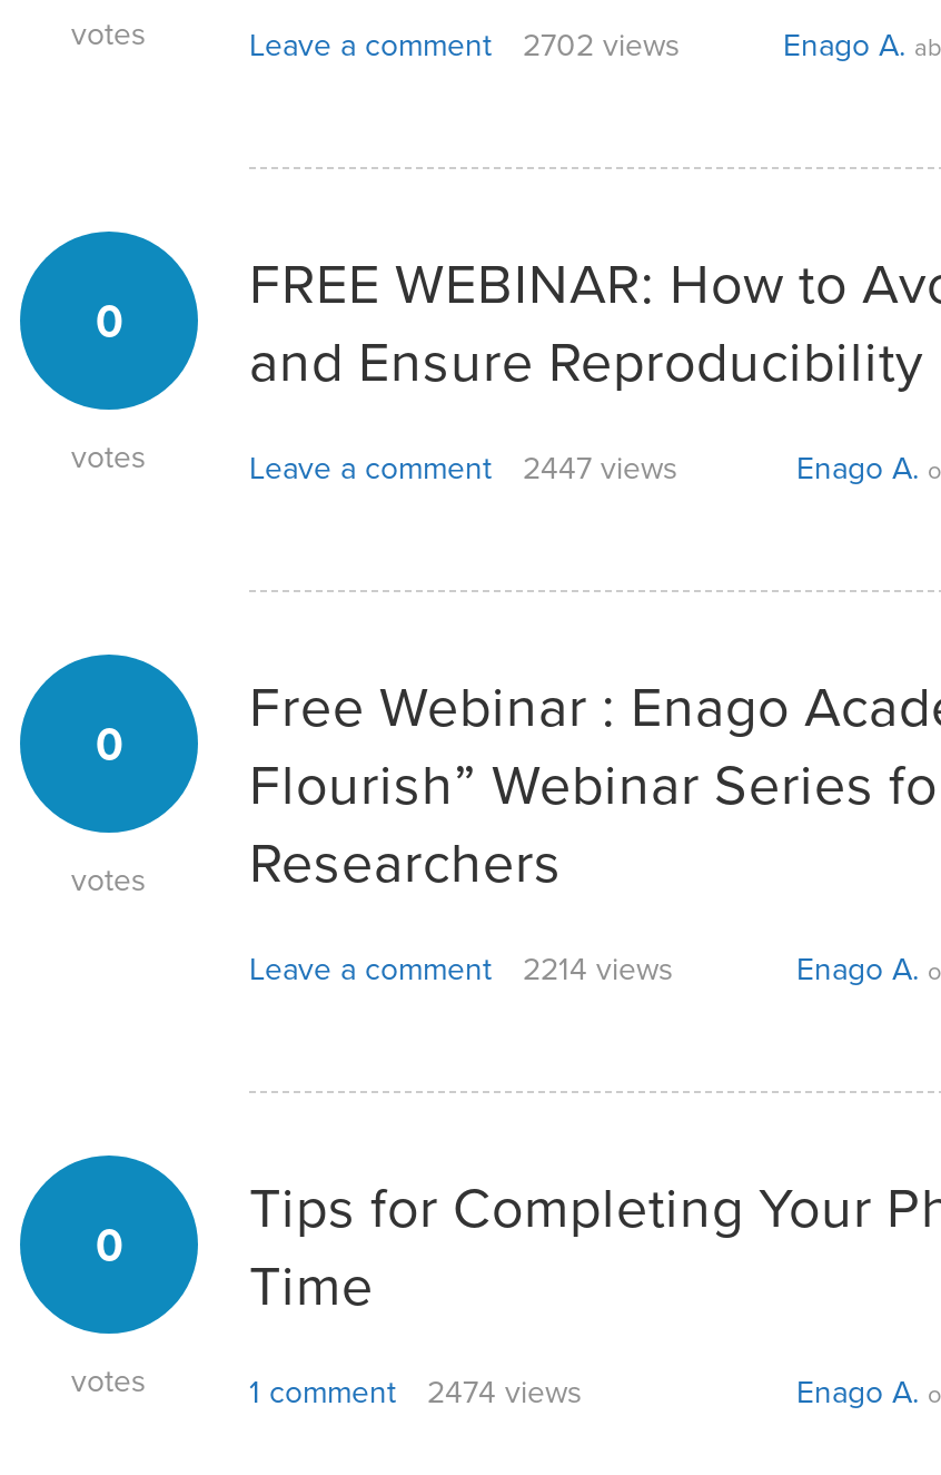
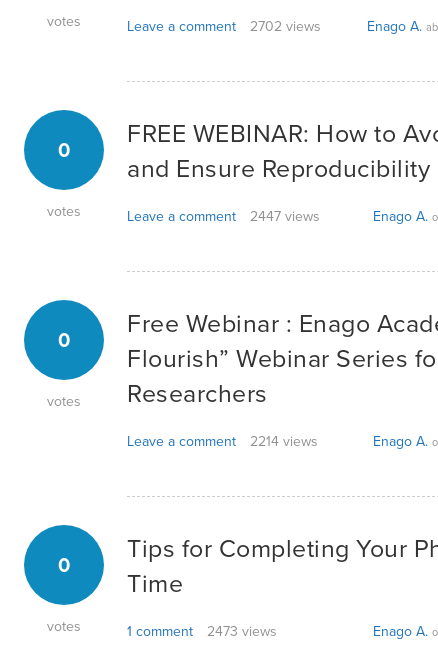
- 1 comment 2474 views
+ 1 comment 2473 views
